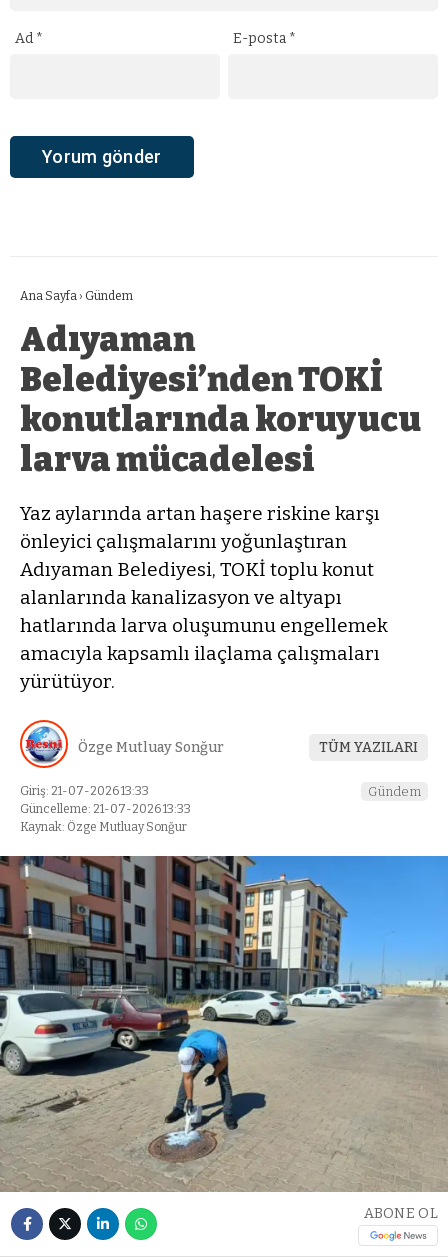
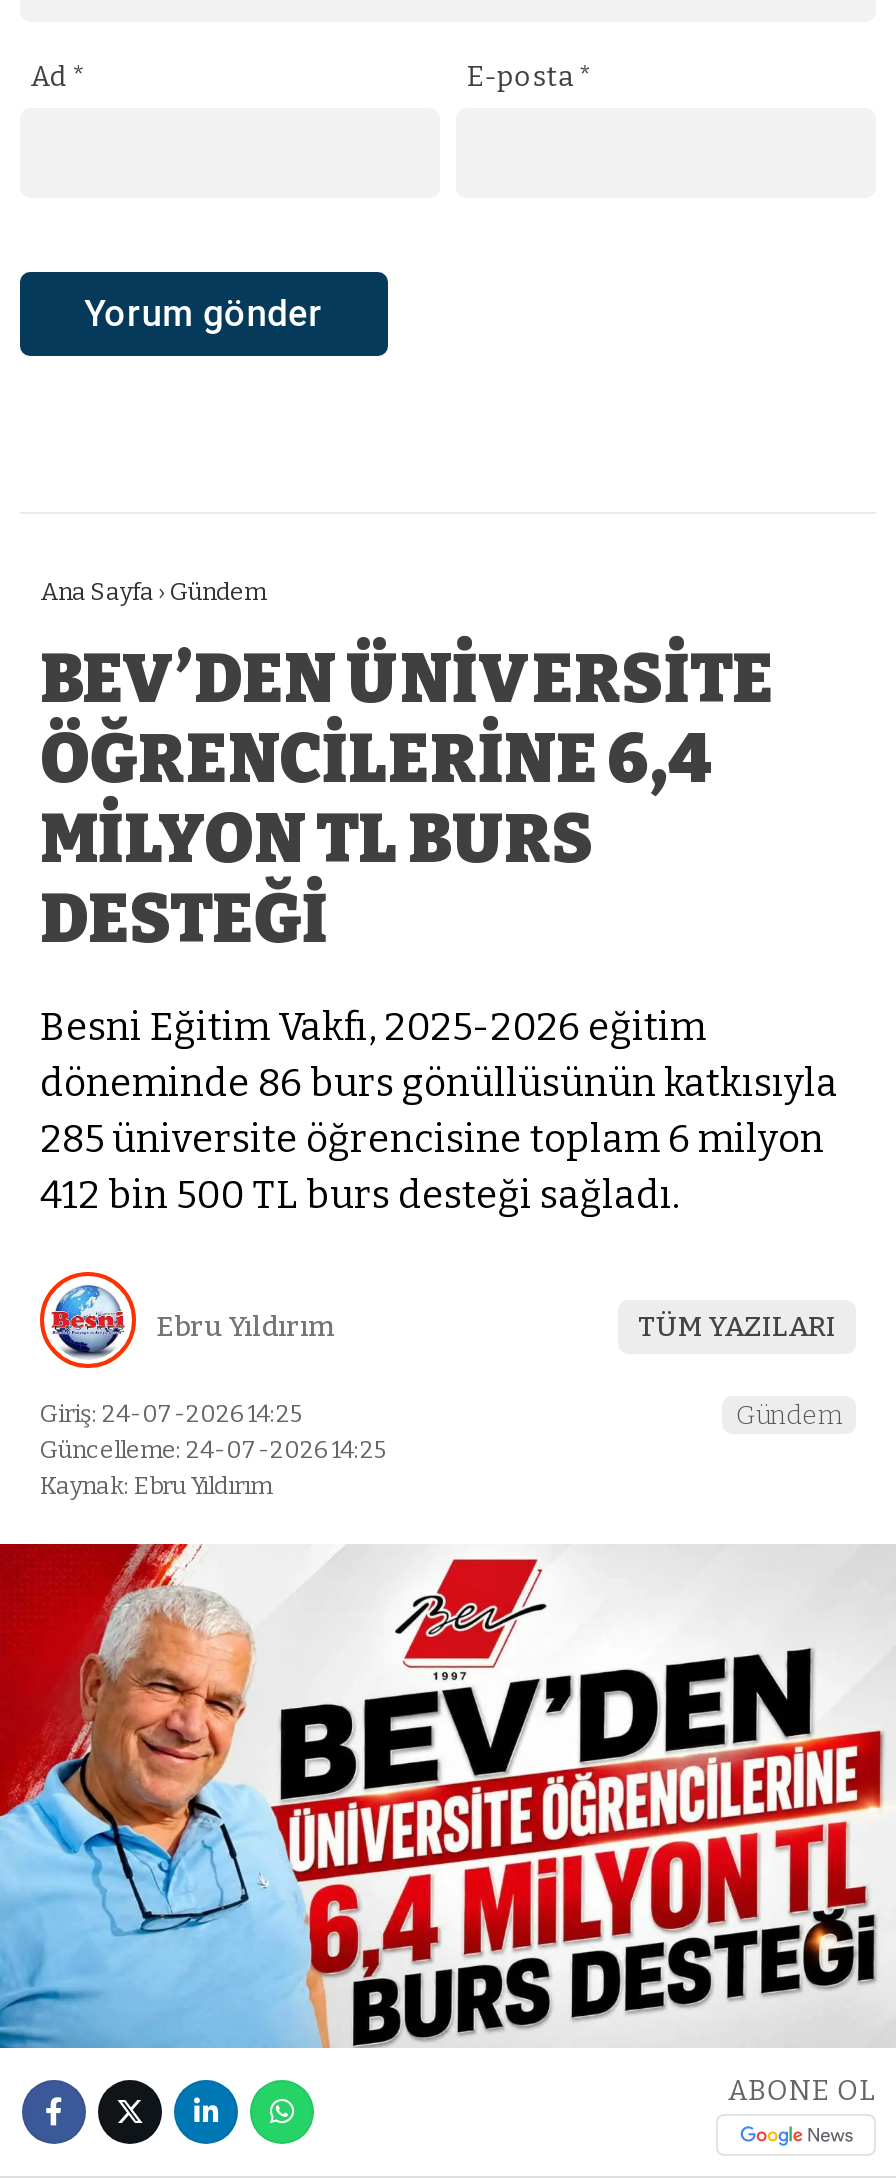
- Adıyaman
- Belediyesi’nden TOKİ
- konutlarında koruyucu
- larva mücadelesi
+ BEV’DEN ÜNİVERSİTE
+ ÖĞRENCİLERİNE 6,4
+ MİLYON TL BURS
+ DESTEĞİ

- Yaz aylarında artan haşere riskine karşı
- önleyici çalışmalarını yoğunlaştıran
- Adıyaman Belediyesi, TOKİ toplu konut
- alanlarında kanalizasyon ve altyapı
- hatlarında larva oluşumunu engellemek
- amacıyla kapsamlı ilaçlama çalışmaları
- yürütüyor.
+ Besni Eğitim Vakfı, 2025-2026 eğitim
+ döneminde 86 burs gönüllüsünün katkısıyla
+ 285 üniversite öğrencisine toplam 6 milyon
+ 412 bin 500 TL burs desteği sağladı.

- Özge Mutluay Sonğur
+ Ebru Yıldırım

- Giriş: 21-07-2026 13:33
- Güncelleme: 21-07-2026 13:33
- Kaynak: Özge Mutluay Sonğur
+ Giriş: 24-07-2026 14:25
+ Güncelleme: 24-07-2026 14:25
+ Kaynak: Ebru Yıldırım

- [image]
+ [image]
